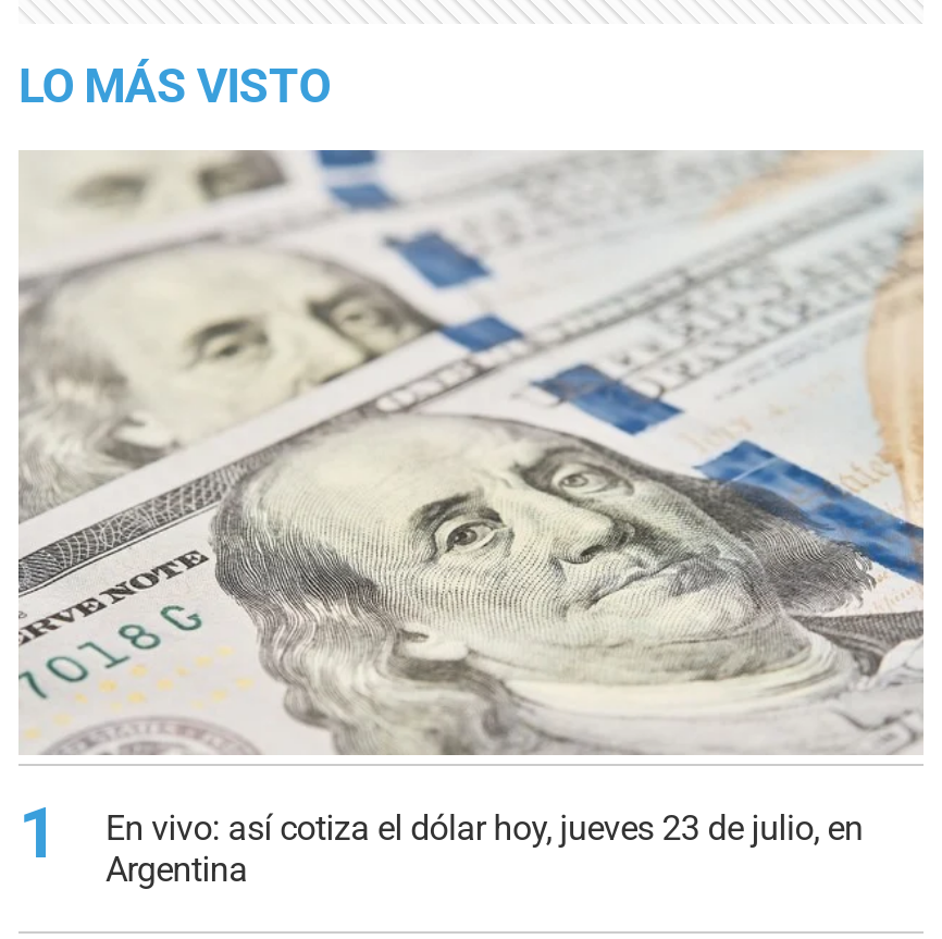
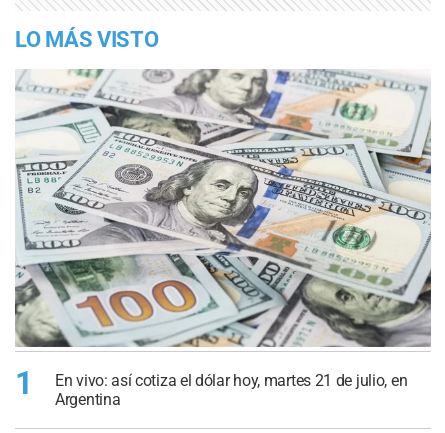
- [image]
- En vivo: así cotiza el dólar hoy, jueves 23 de julio, en
+ [image]
+ En vivo: así cotiza el dólar hoy, martes 21 de julio, en
